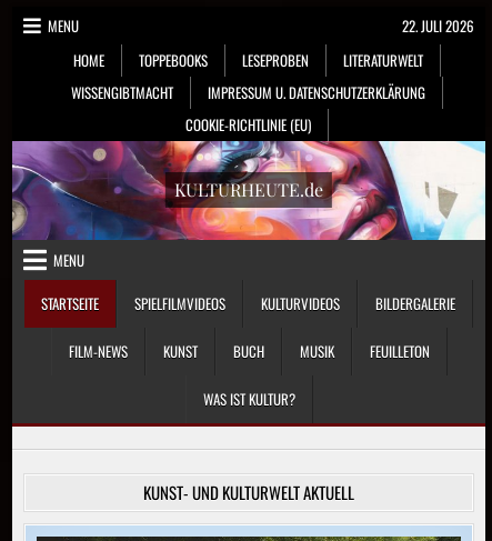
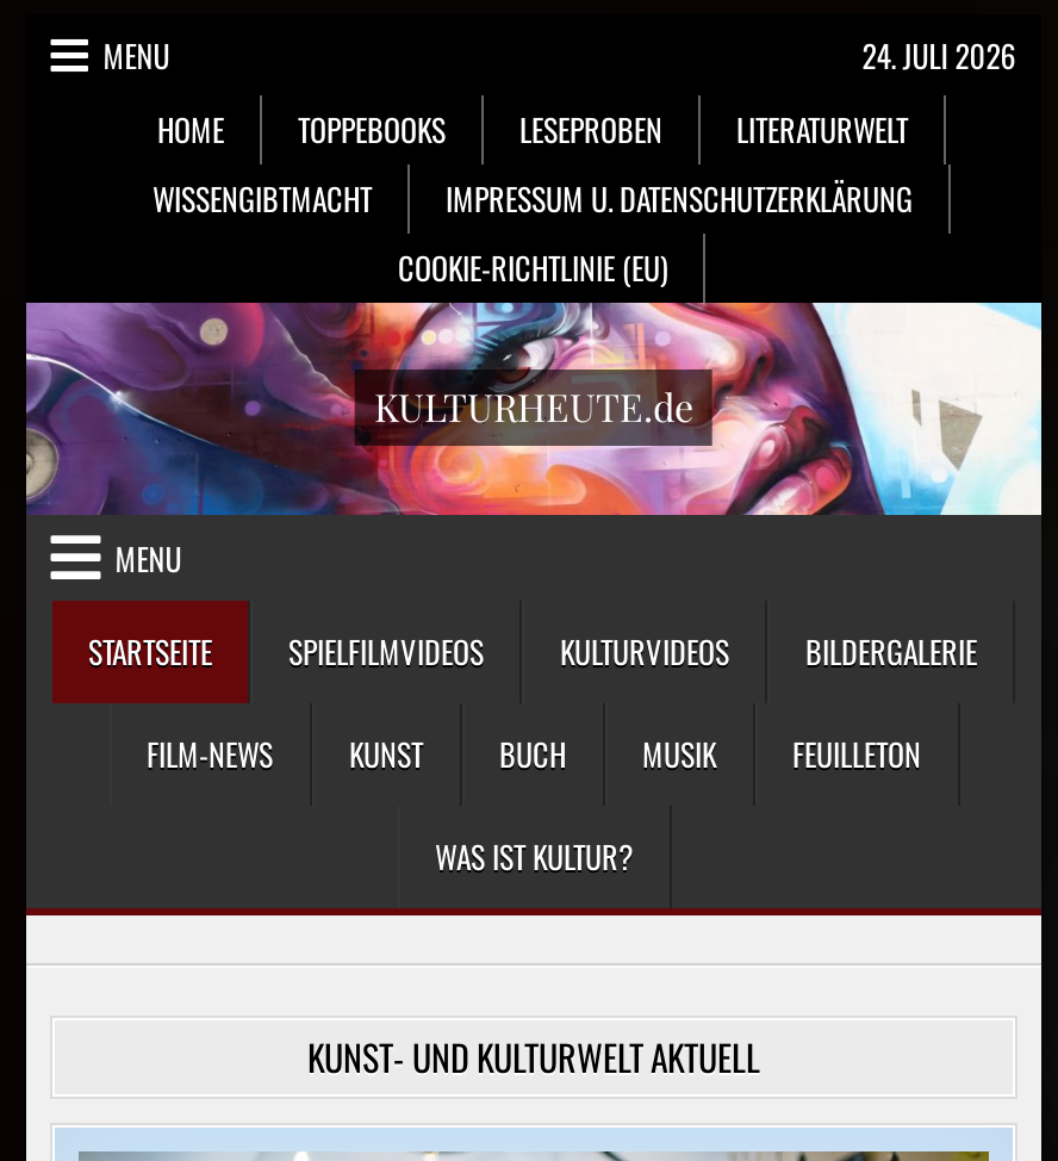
- 22. JULI 2026
+ 24. JULI 2026
